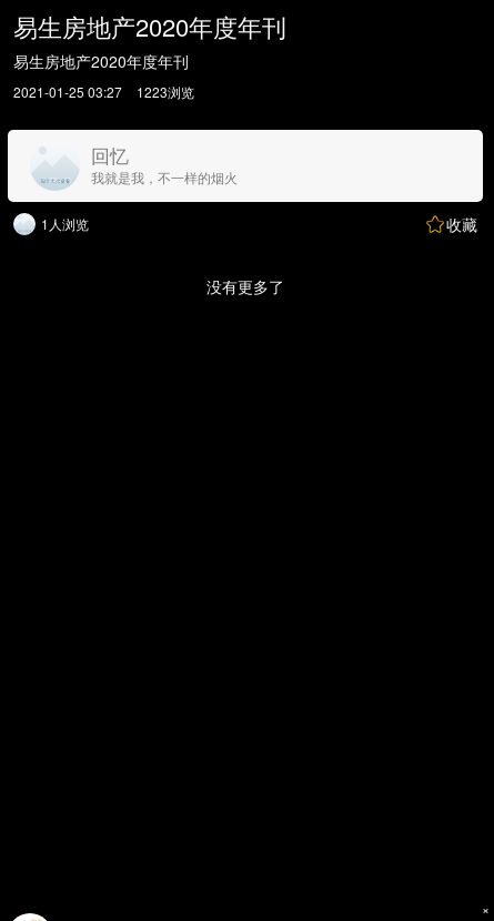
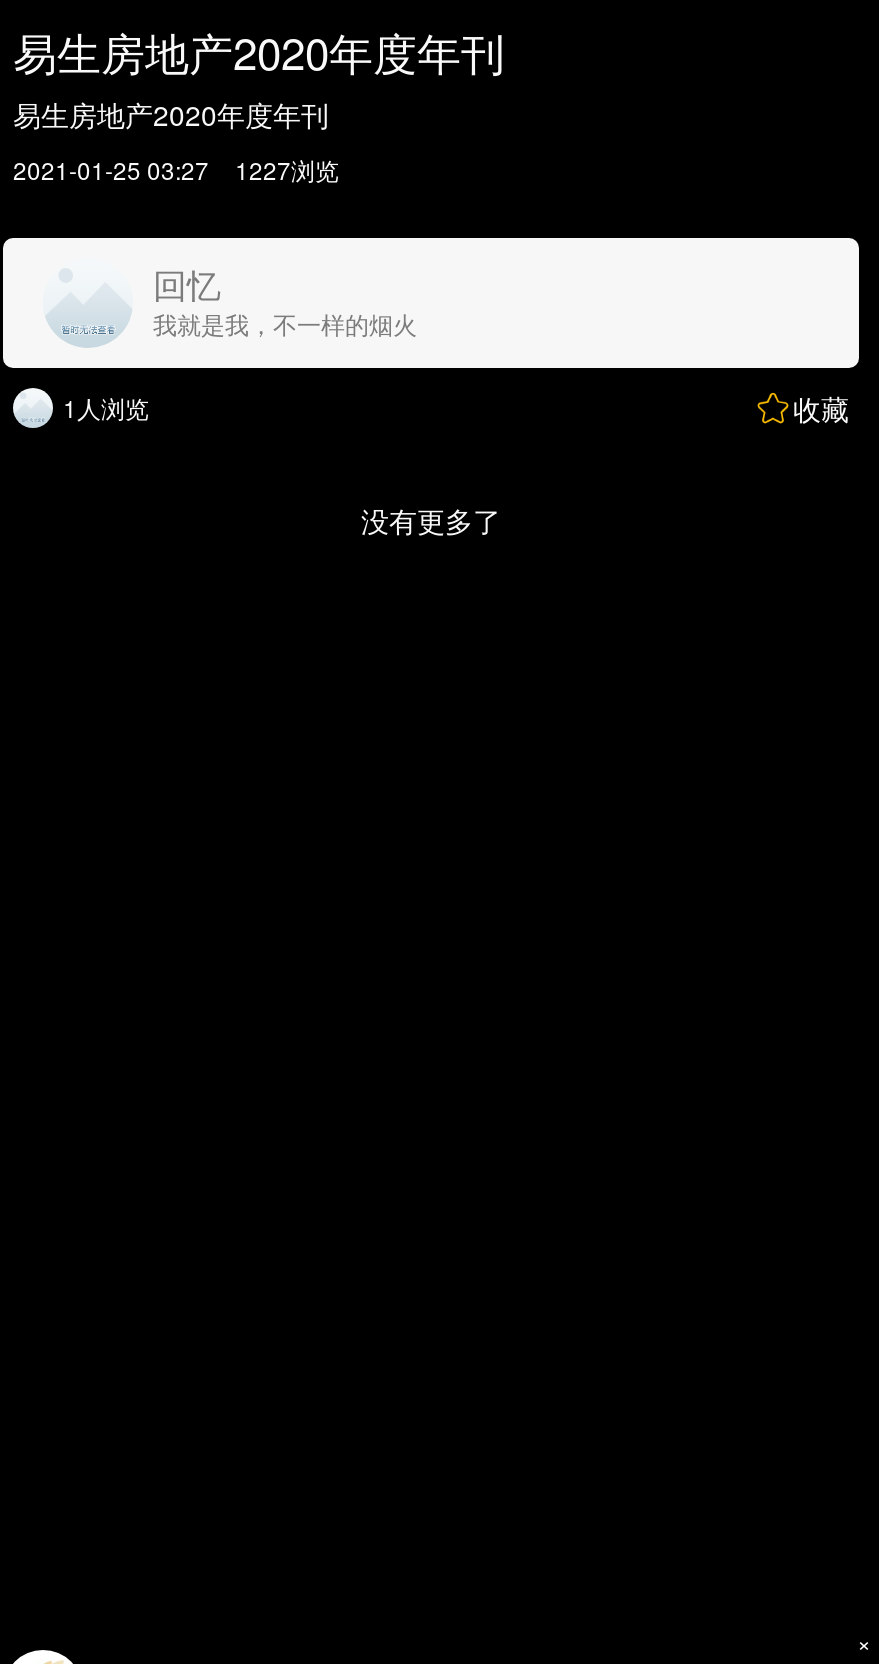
- 2021-01-25 03:27 1223浏览
+ 2021-01-25 03:27 1227浏览
